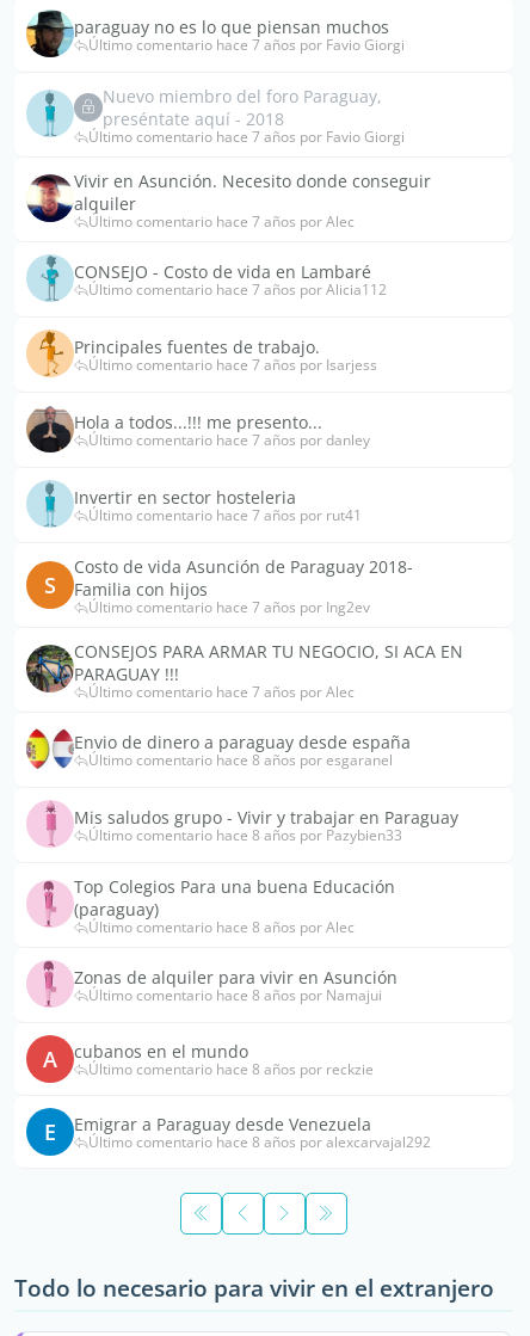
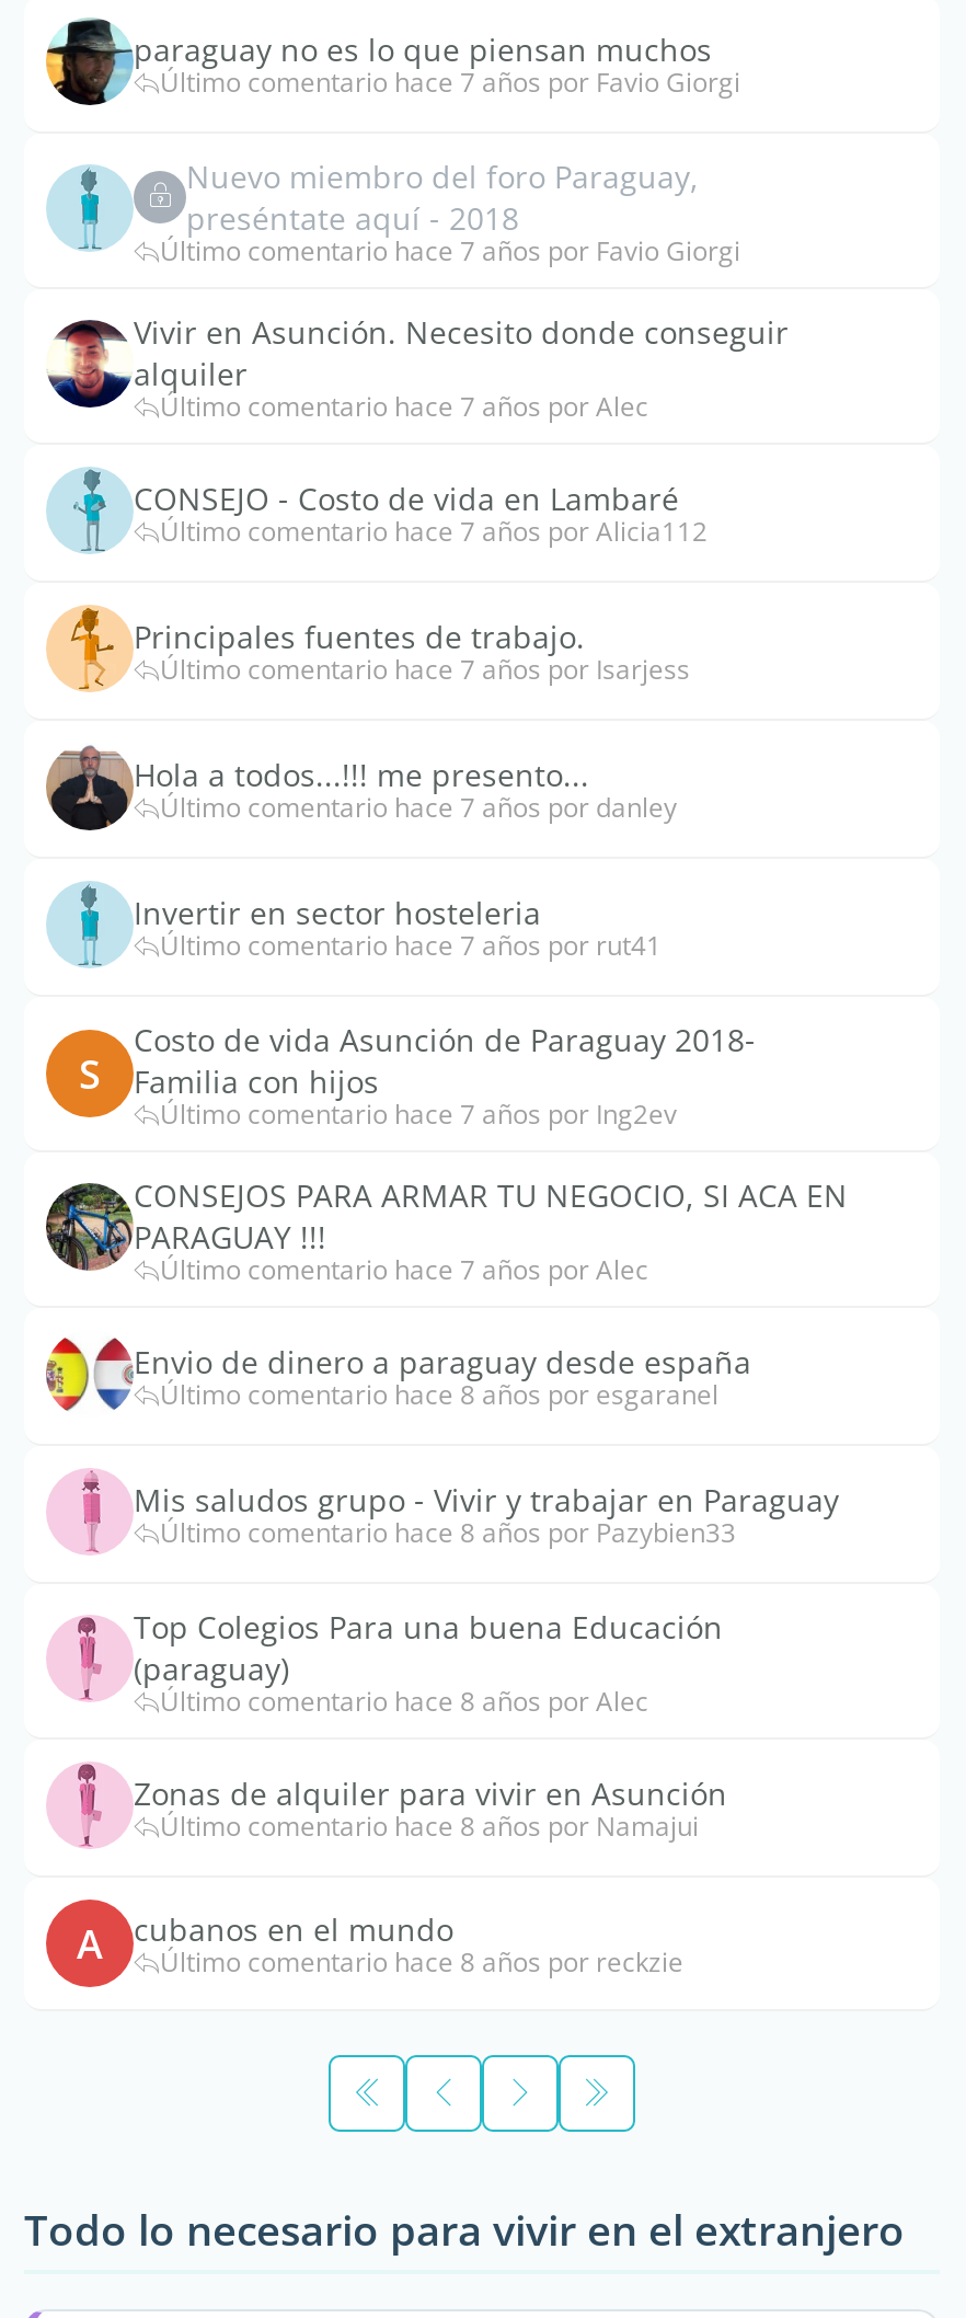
- E
- Emigrar a Paraguay desde Venezuela
- Último comentario hace 8 años por alexcarvajal292
